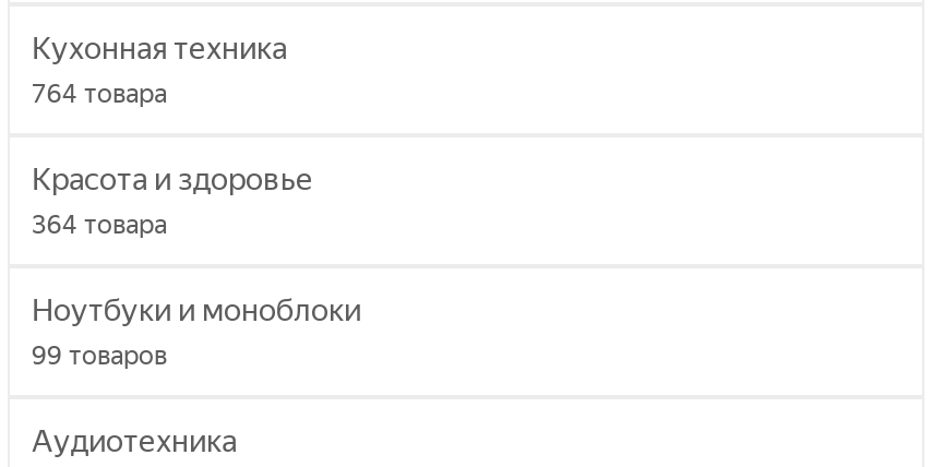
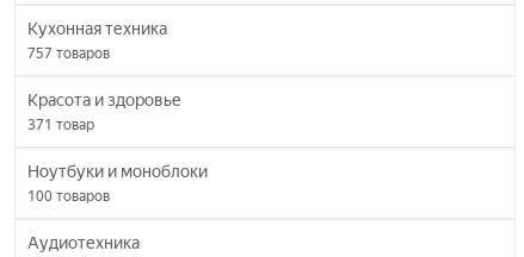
- 764 товара
+ 757 товаров

- 364 товара
+ 371 товар

- 99 товаров
+ 100 товаров
